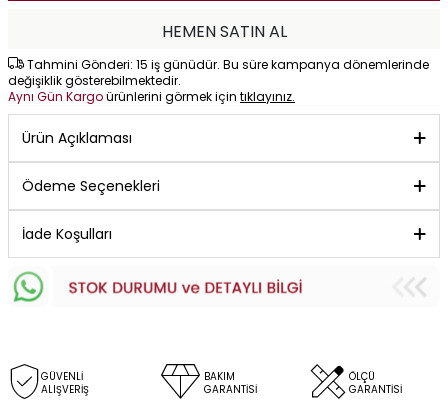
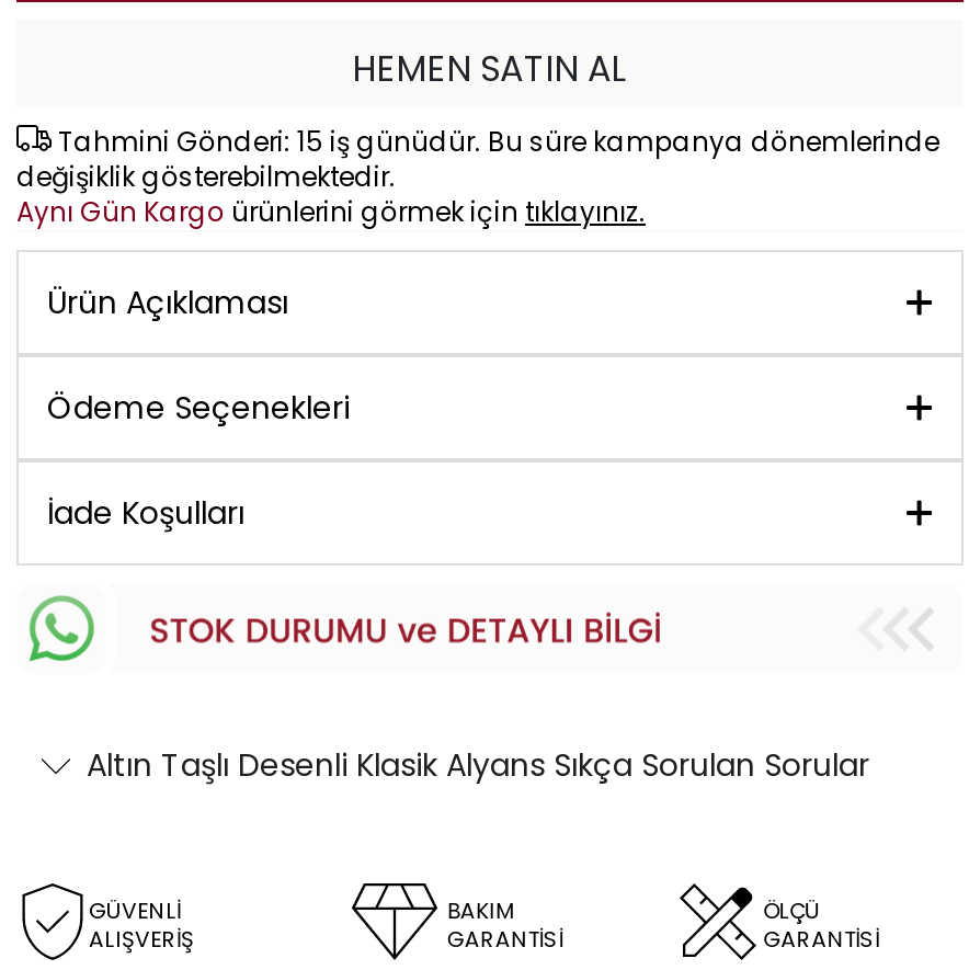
+ Altın Taşlı Desenli Klasik Alyans Sıkça Sorulan Sorular
